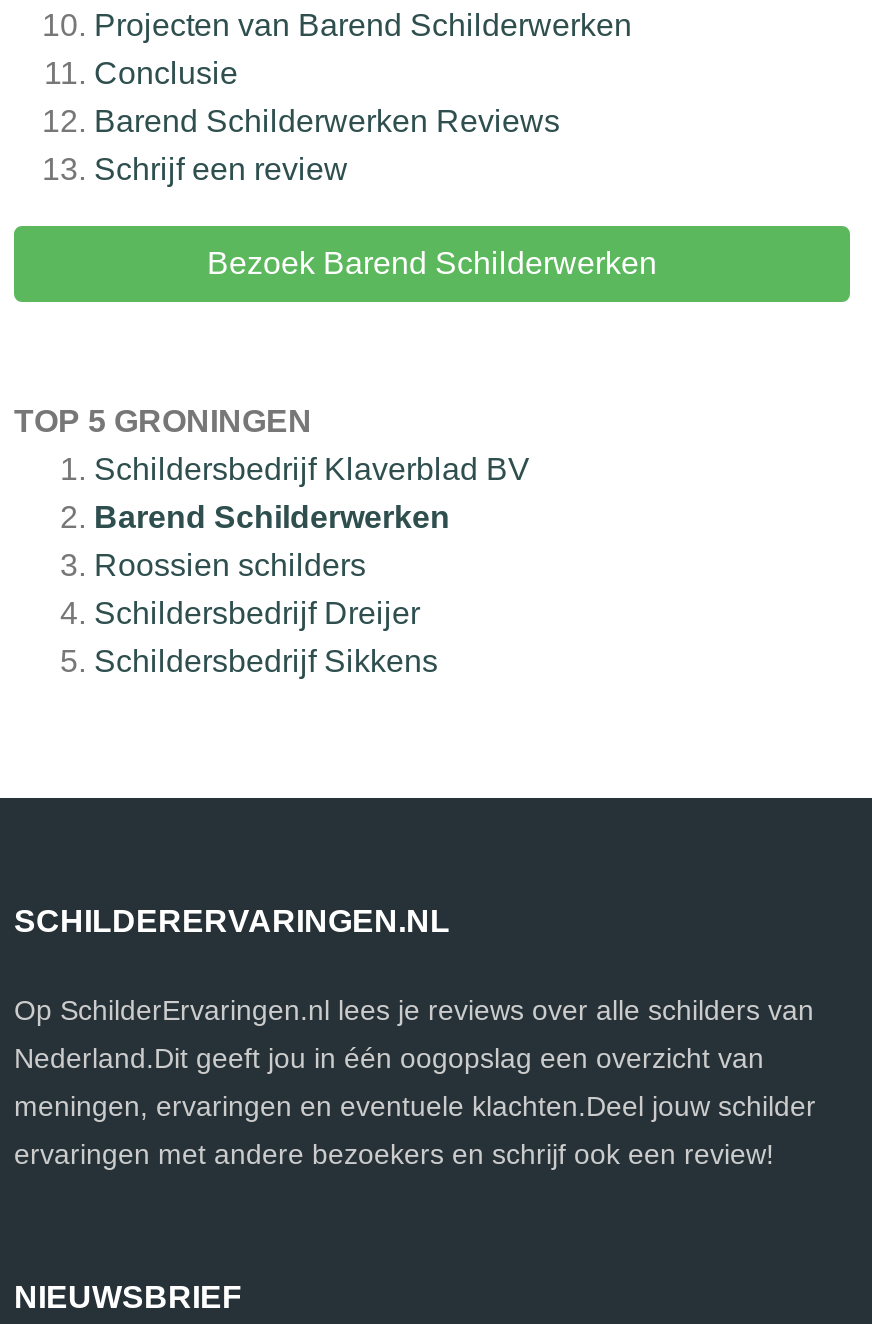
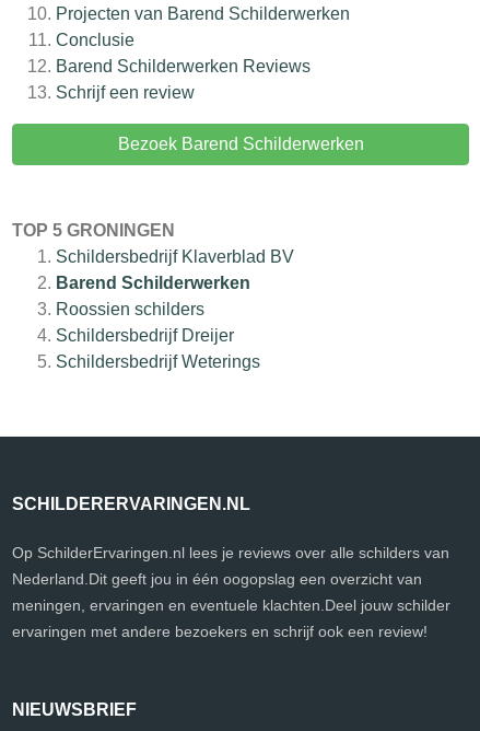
- Schildersbedrijf Sikkens
+ Schildersbedrijf Weterings
